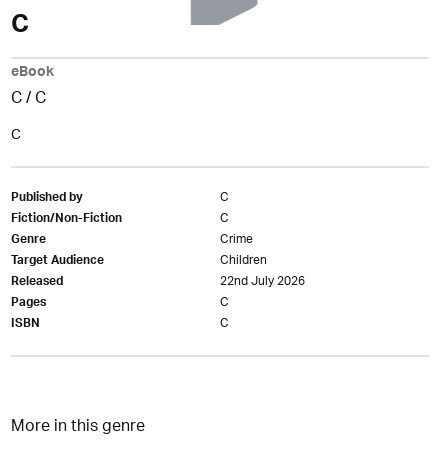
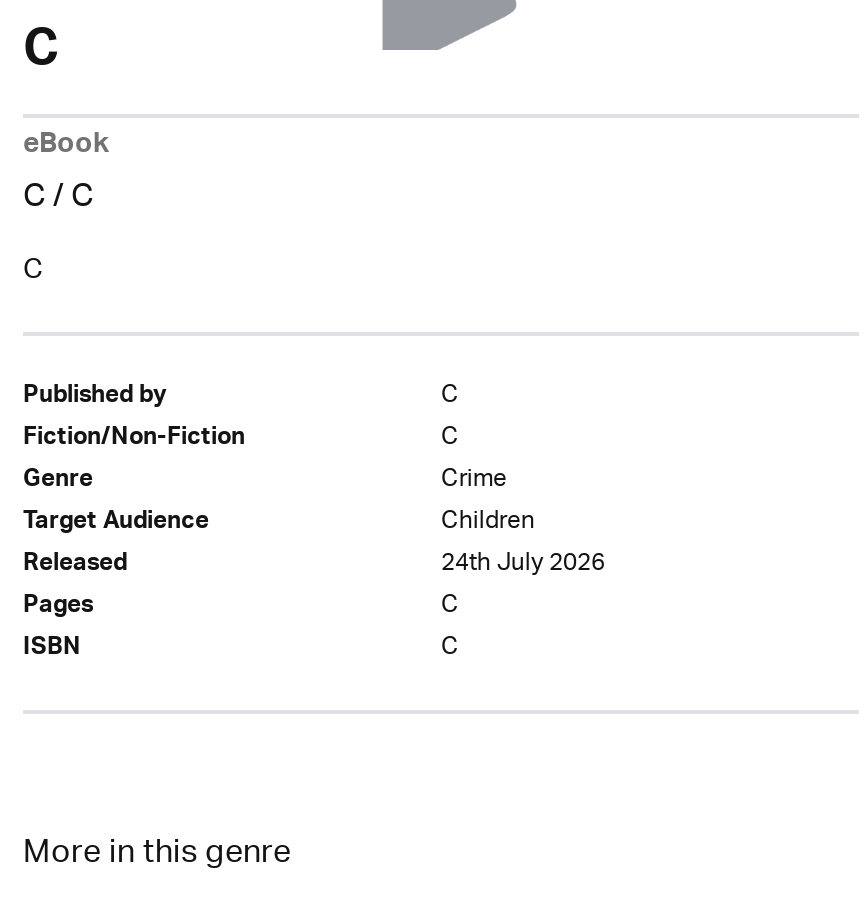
- 22nd July 2026
+ 24th July 2026
